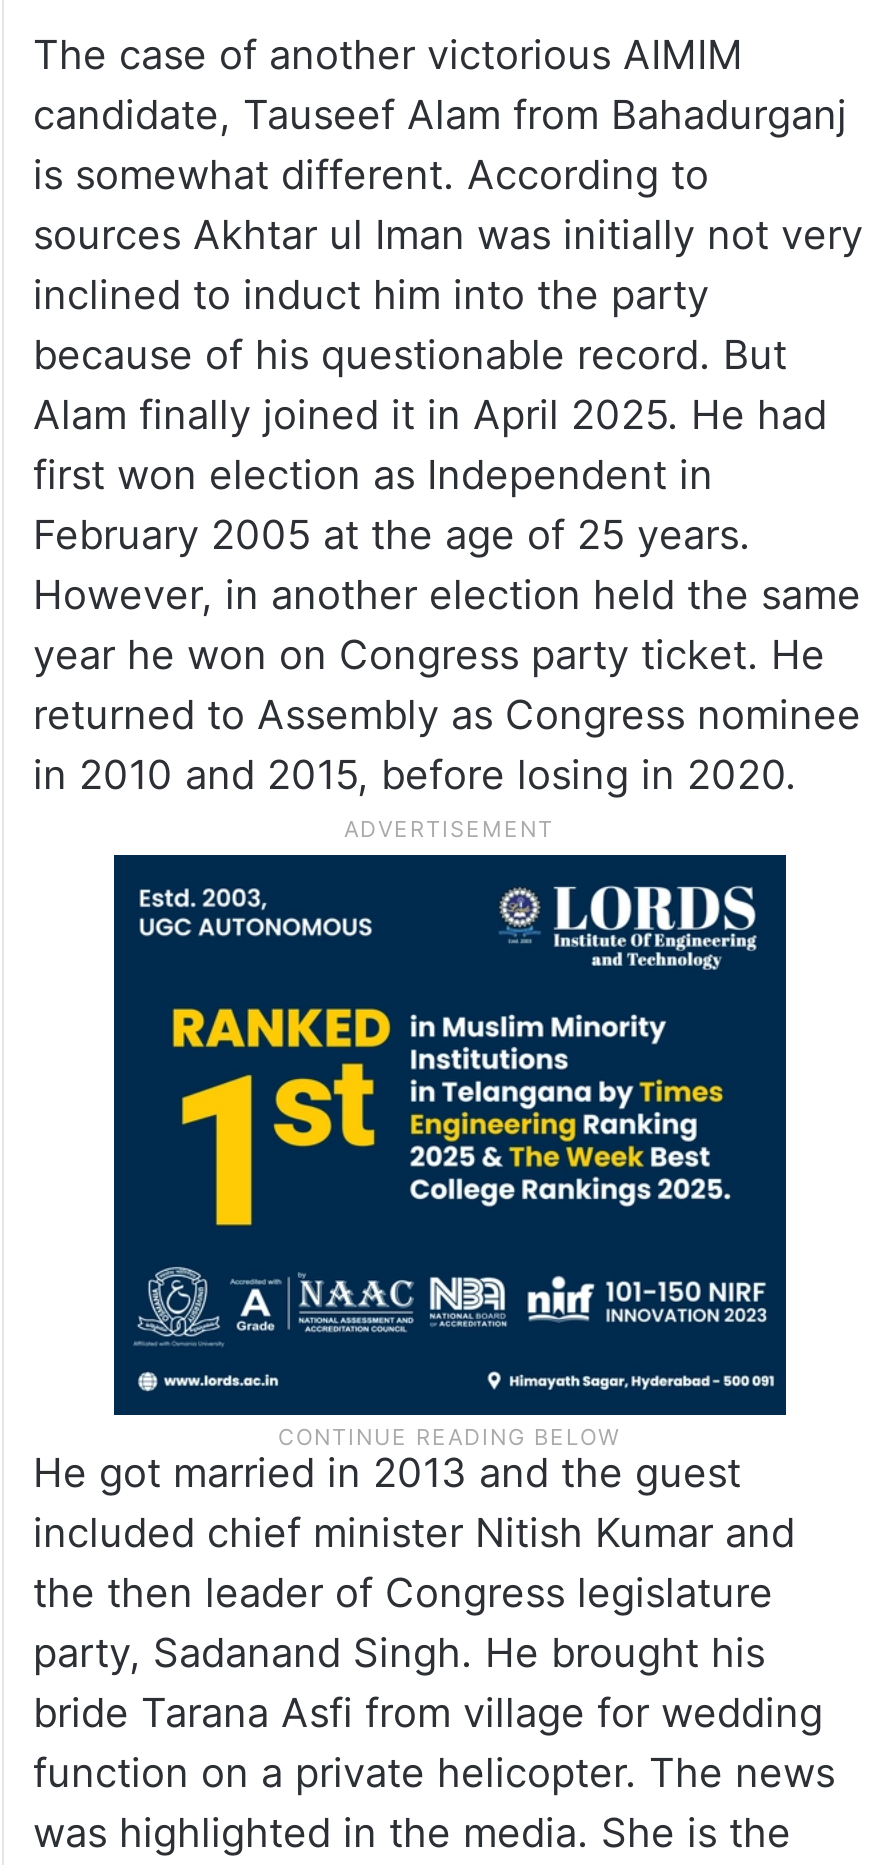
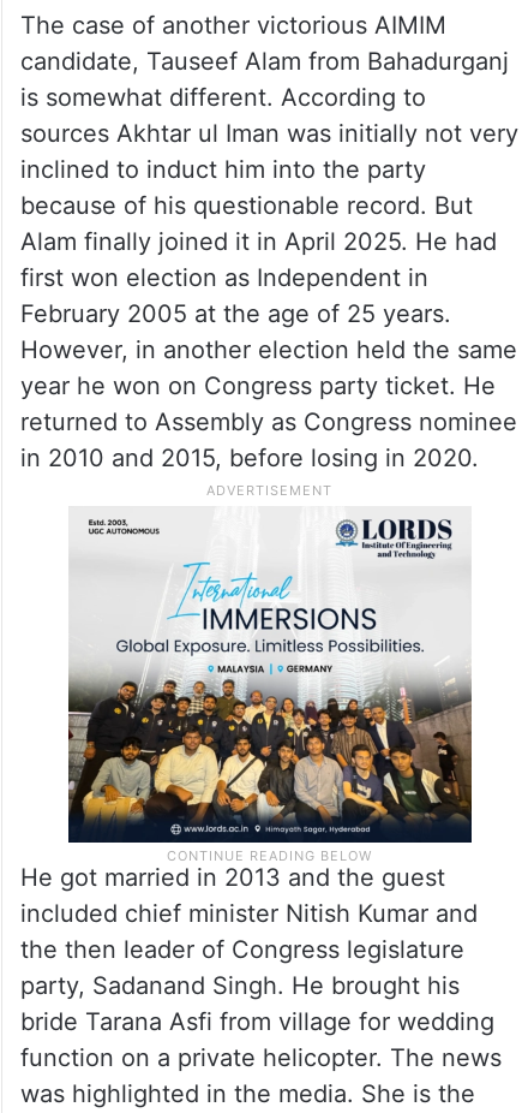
- [image]
+ [image]
